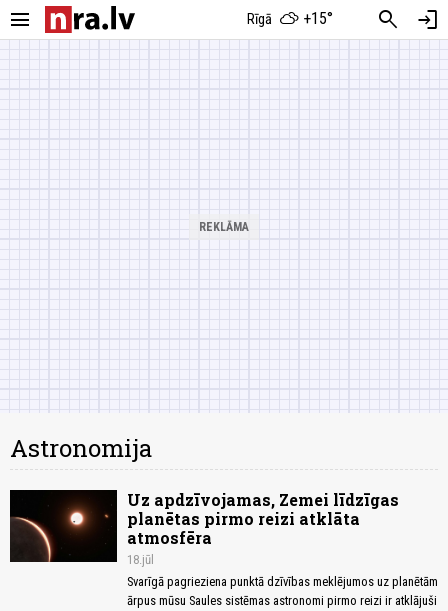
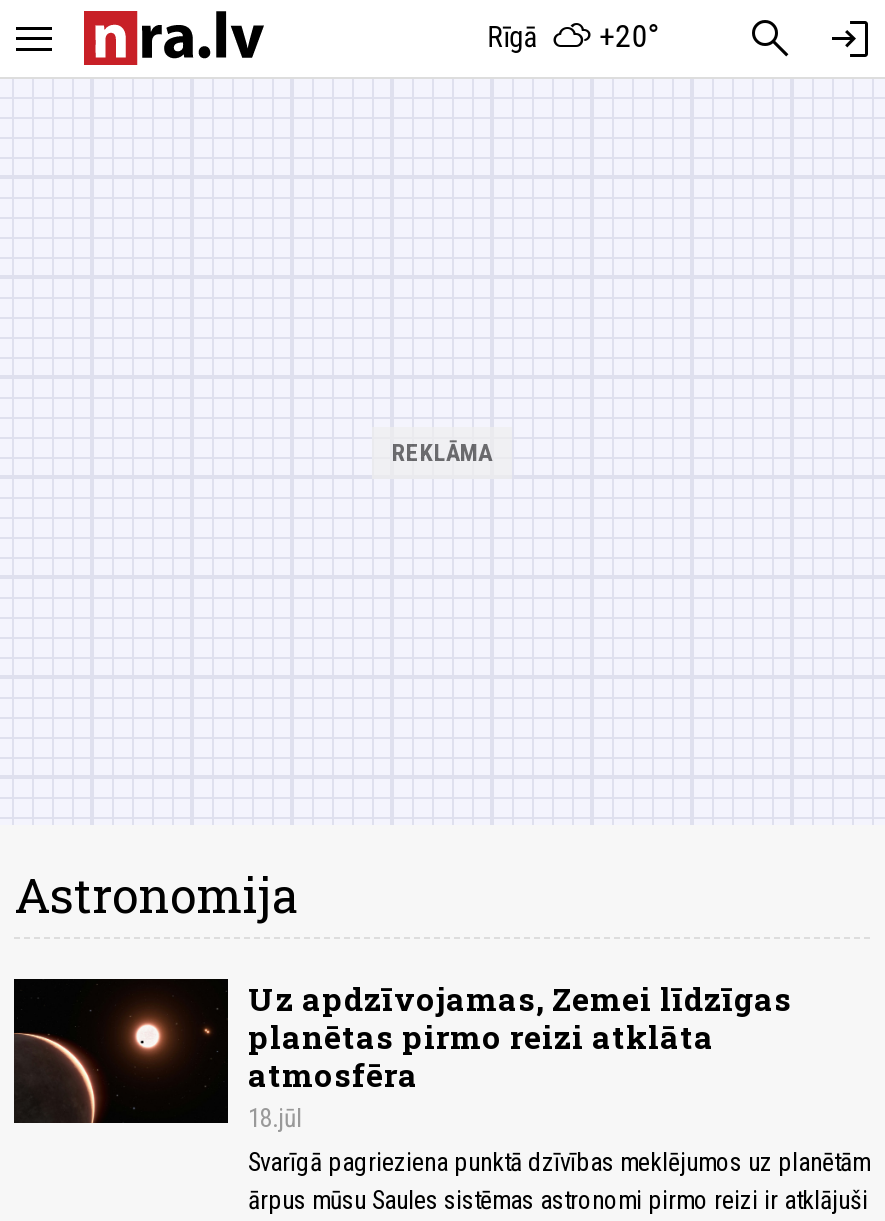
- Rīgā +15°
+ Rīgā +20°
